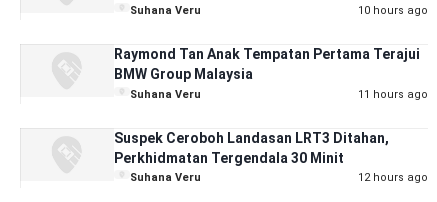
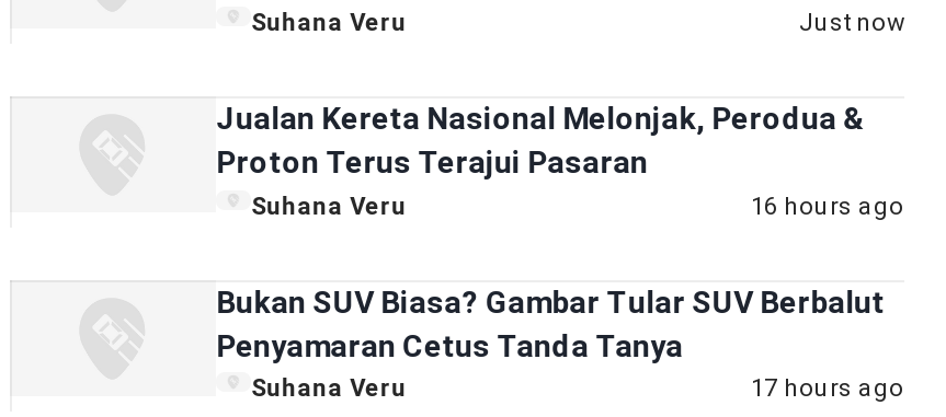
- 10 hours ago
+ Just now

- Raymond Tan Anak Tempatan Pertama Terajui
- BMW Group Malaysia
+ Jualan Kereta Nasional Melonjak, Perodua &
+ Proton Terus Terajui Pasaran

- 11 hours ago
+ 16 hours ago

- Suspek Ceroboh Landasan LRT3 Ditahan,
- Perkhidmatan Tergendala 30 Minit
+ Bukan SUV Biasa? Gambar Tular SUV Berbalut
+ Penyamaran Cetus Tanda Tanya

- 12 hours ago
+ 17 hours ago
